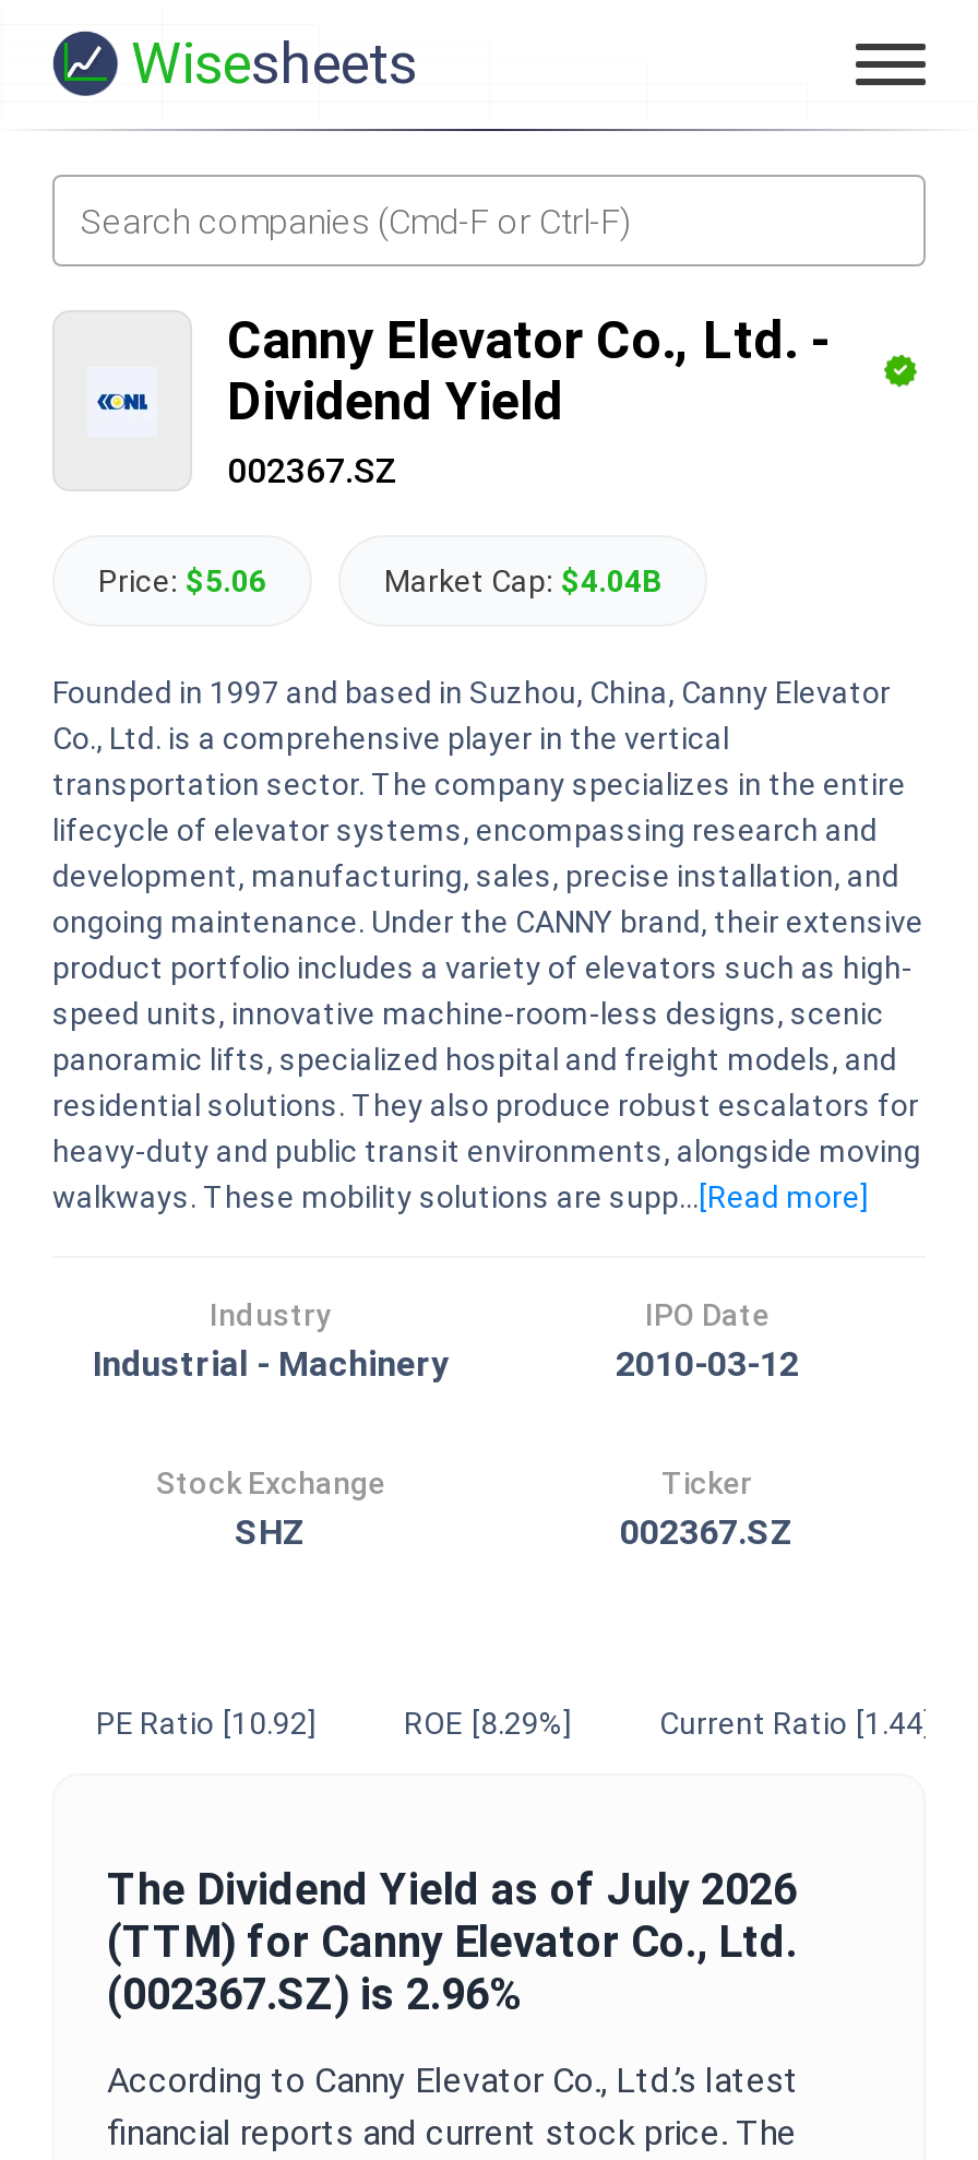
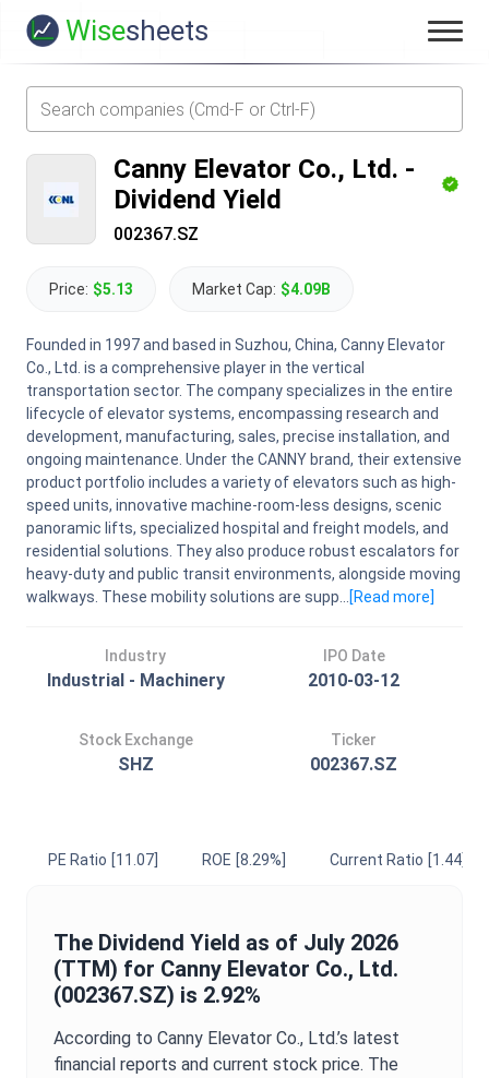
- Price: $5.06
+ Price: $5.13

- Market Cap: $4.04B
+ Market Cap: $4.09B

- PE Ratio [10.92]
+ PE Ratio [11.07]

- (002367.SZ) is 2.96%
+ (002367.SZ) is 2.92%
